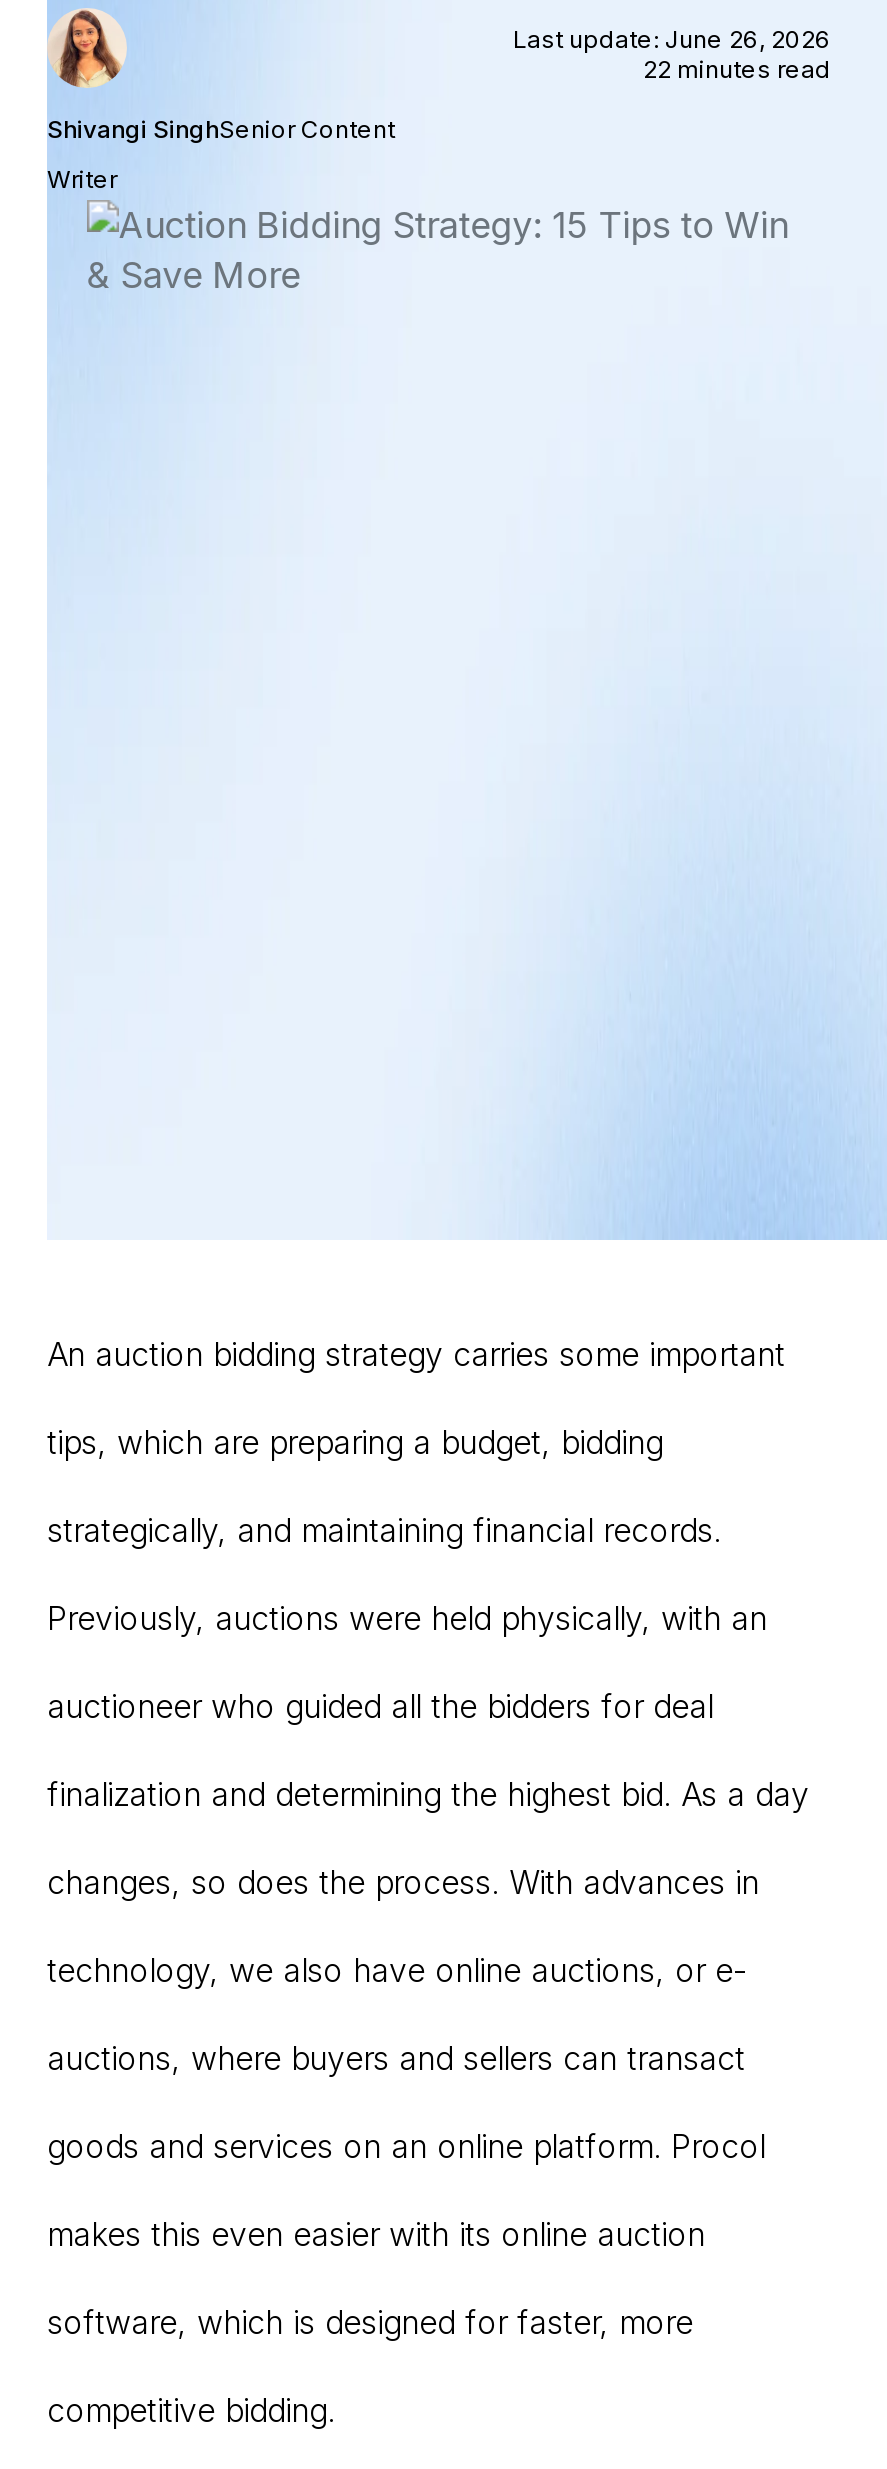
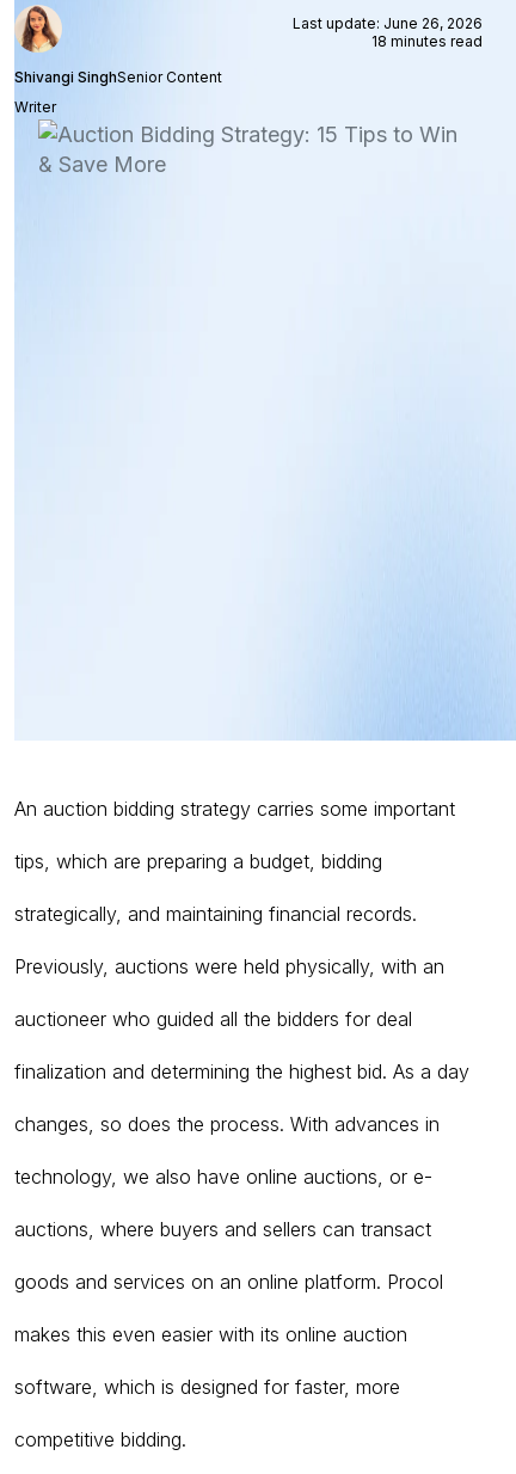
- 22 minutes read
+ 18 minutes read
